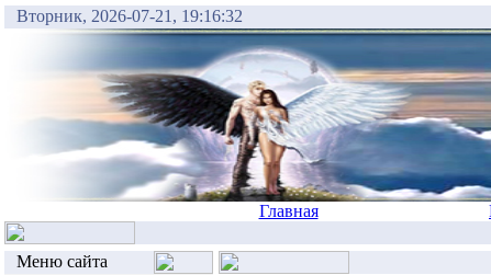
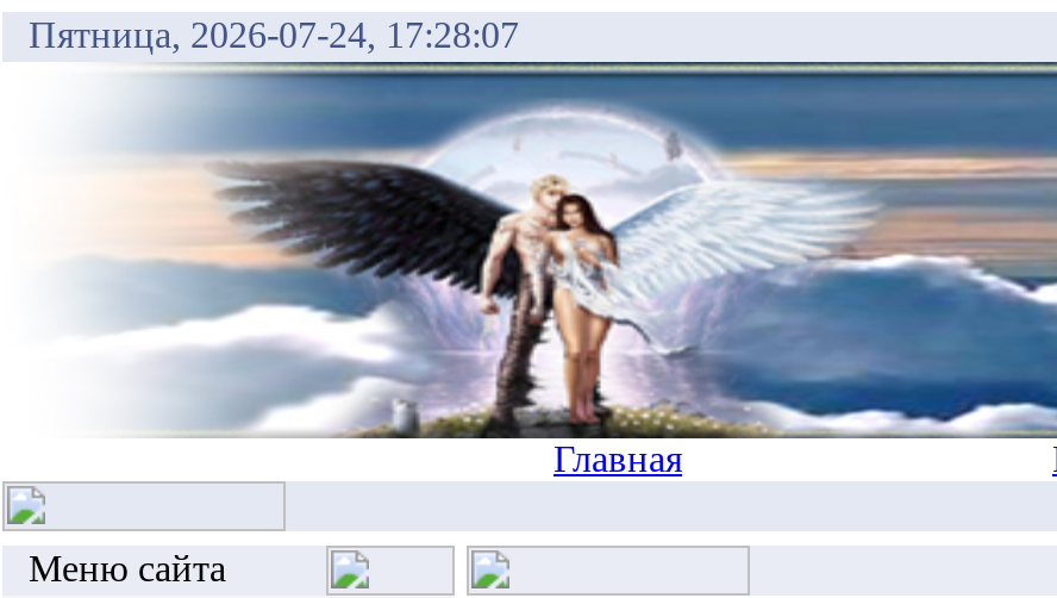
- Вторник, 2026-07-21, 19:16:32
+ Пятница, 2026-07-24, 17:28:07
